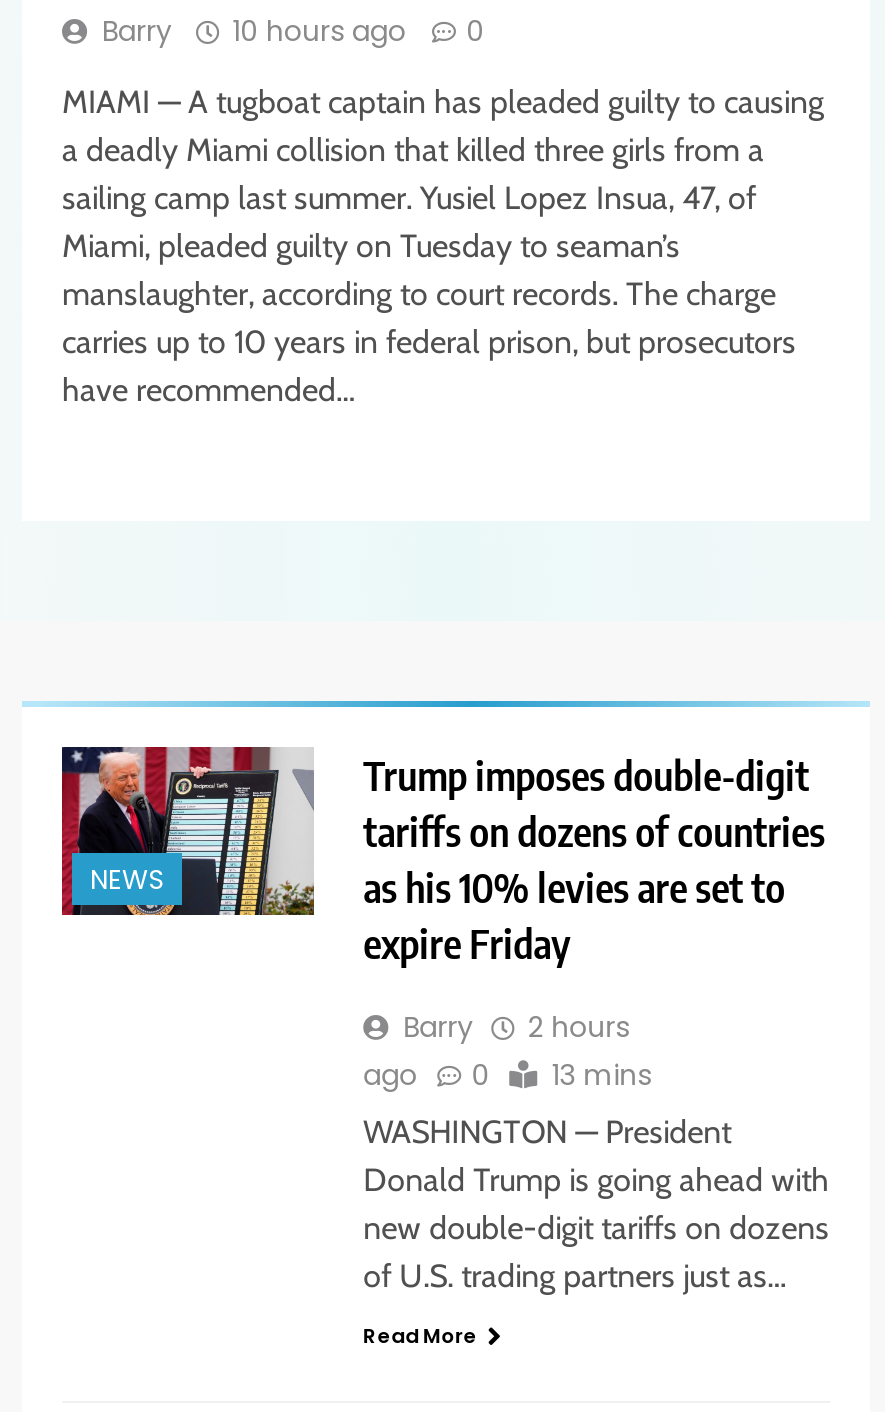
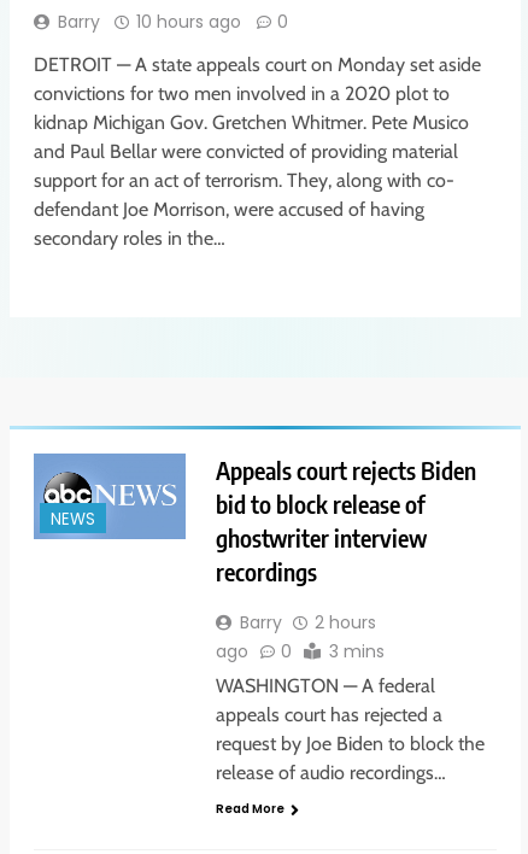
- MIAMI — A tugboat captain has pleaded guilty to causing
- a deadly Miami collision that killed three girls from a
- sailing camp last summer. Yusiel Lopez Insua, 47, of
- Miami, pleaded guilty on Tuesday to seaman’s
- manslaughter, according to court records. The charge
- carries up to 10 years in federal prison, but prosecutors
- have recommended…
+ DETROIT — A state appeals court on Monday set aside
+ convictions for two men involved in a 2020 plot to
+ kidnap Michigan Gov. Gretchen Whitmer. Pete Musico
+ and Paul Bellar were convicted of providing material
+ support for an act of terrorism. They, along with co-
+ defendant Joe Morrison, were accused of having
+ secondary roles in the…

- [image]
- Trump imposes double-digit
- tariffs on dozens of countries
- as his 10% levies are set to
- expire Friday
+ [image]
+ Appeals court rejects Biden
+ bid to block release of
+ ghostwriter interview
+ recordings

- 13 mins
- WASHINGTON — President
- Donald Trump is going ahead with
- new double-digit tariffs on dozens
- of U.S. trading partners just as…
+ 3 mins
+ WASHINGTON — A federal
+ appeals court has rejected a
+ request by Joe Biden to block the
+ release of audio recordings…
